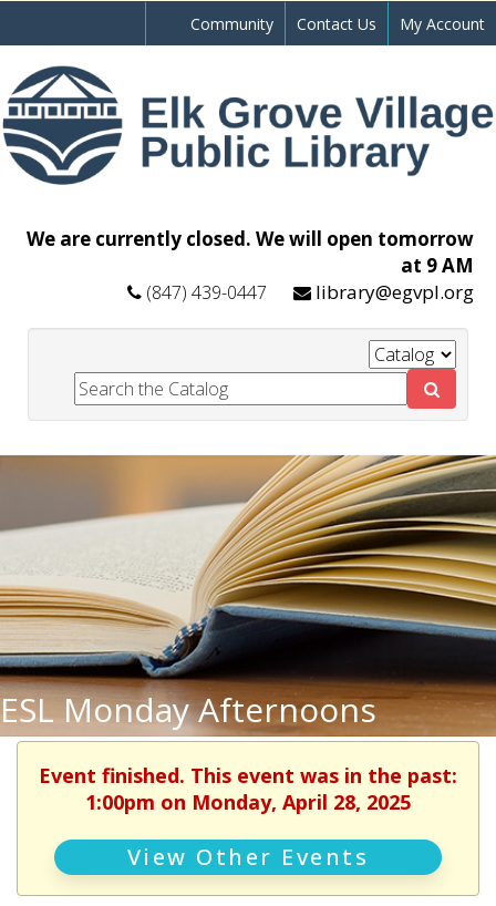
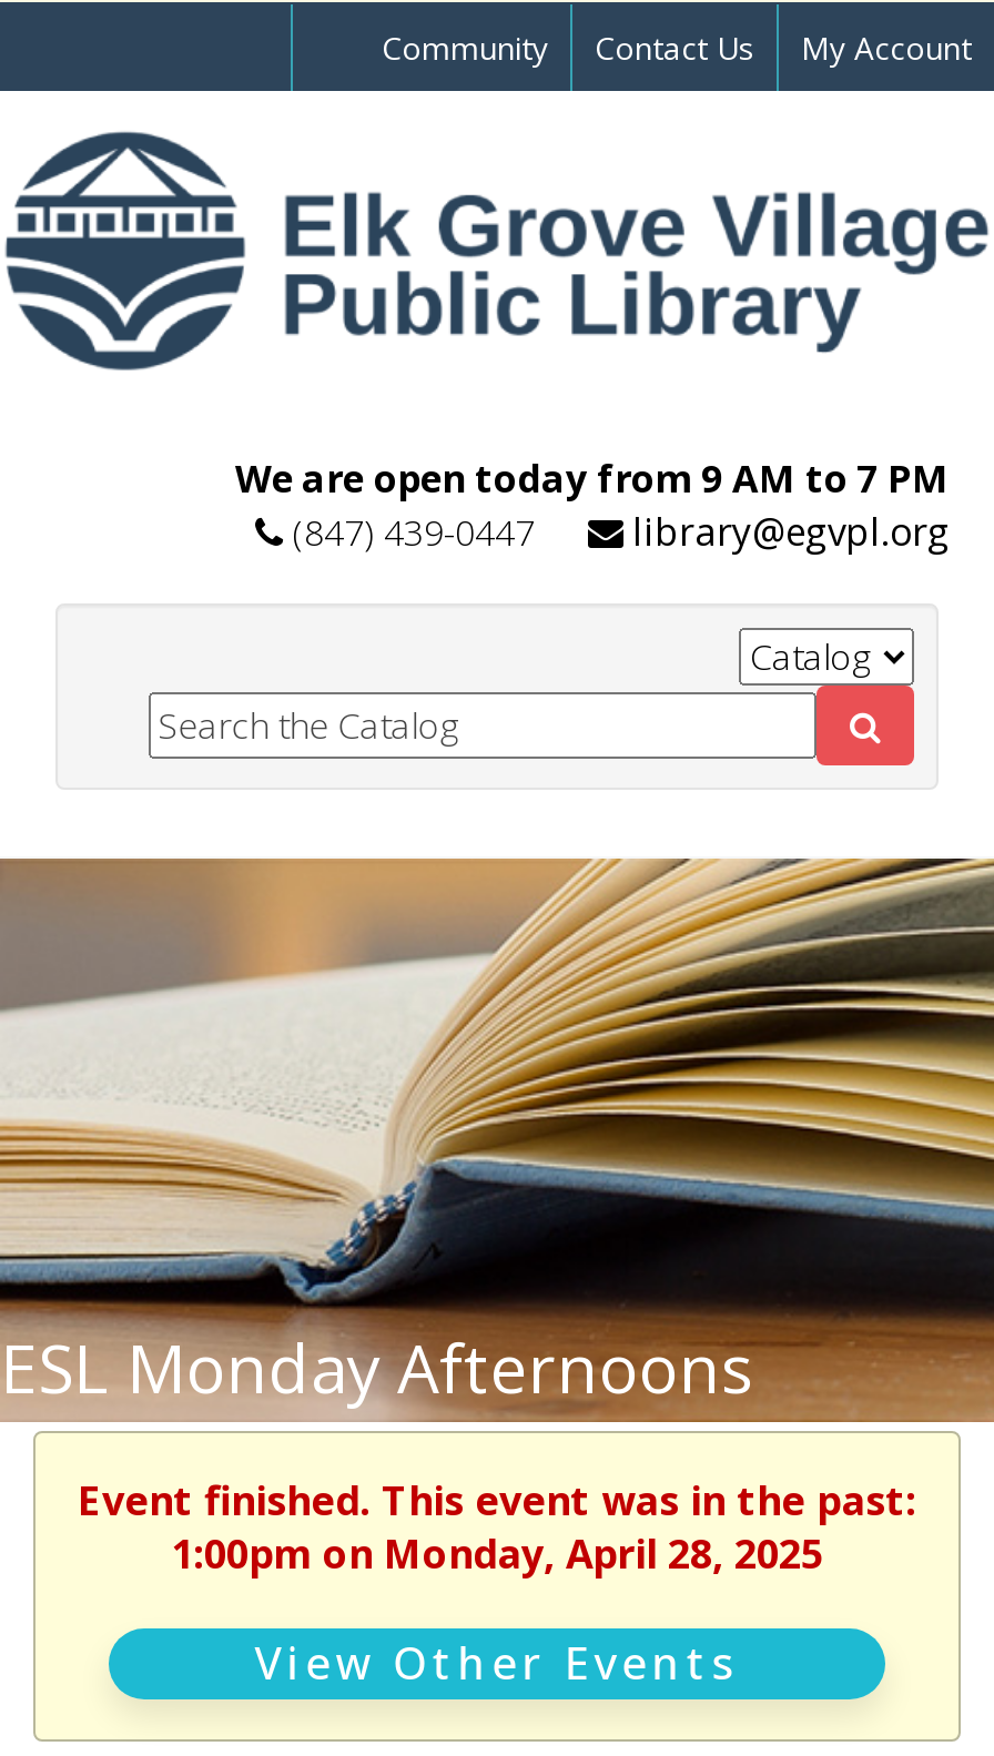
- We are currently closed. We will open tomorrow
- at 9 AM
+ We are open today from 9 AM to 7 PM
